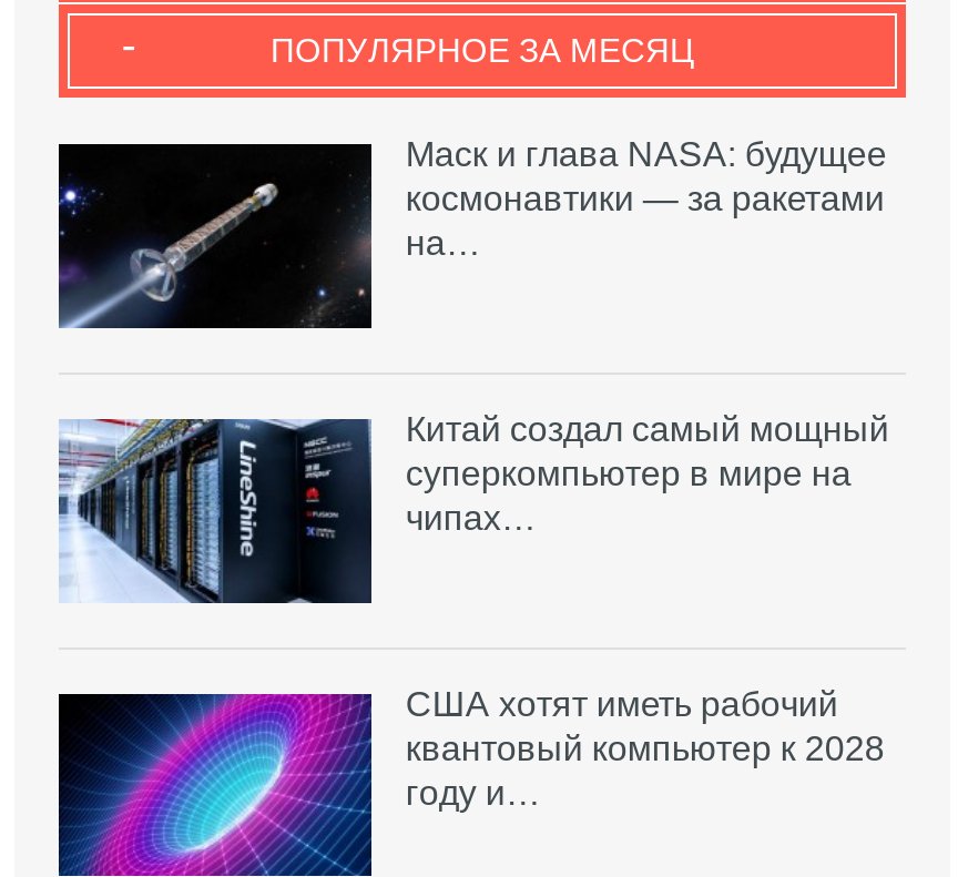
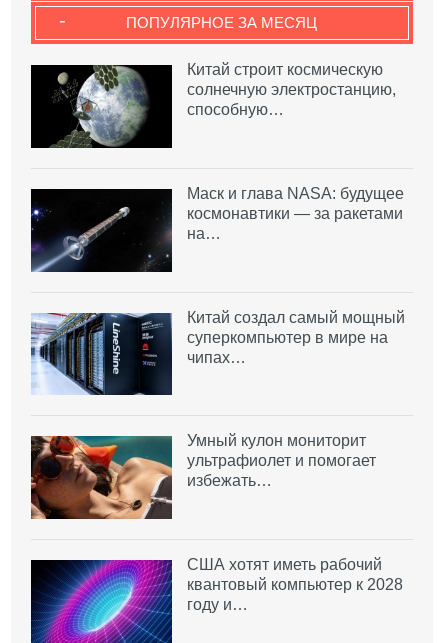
+ [image]
+ Китай строит космическую
+ солнечную электростанцию,
+ способную…

+ [image]
+ Умный кулон мониторит
+ ультрафиолет и помогает
+ избежать…
